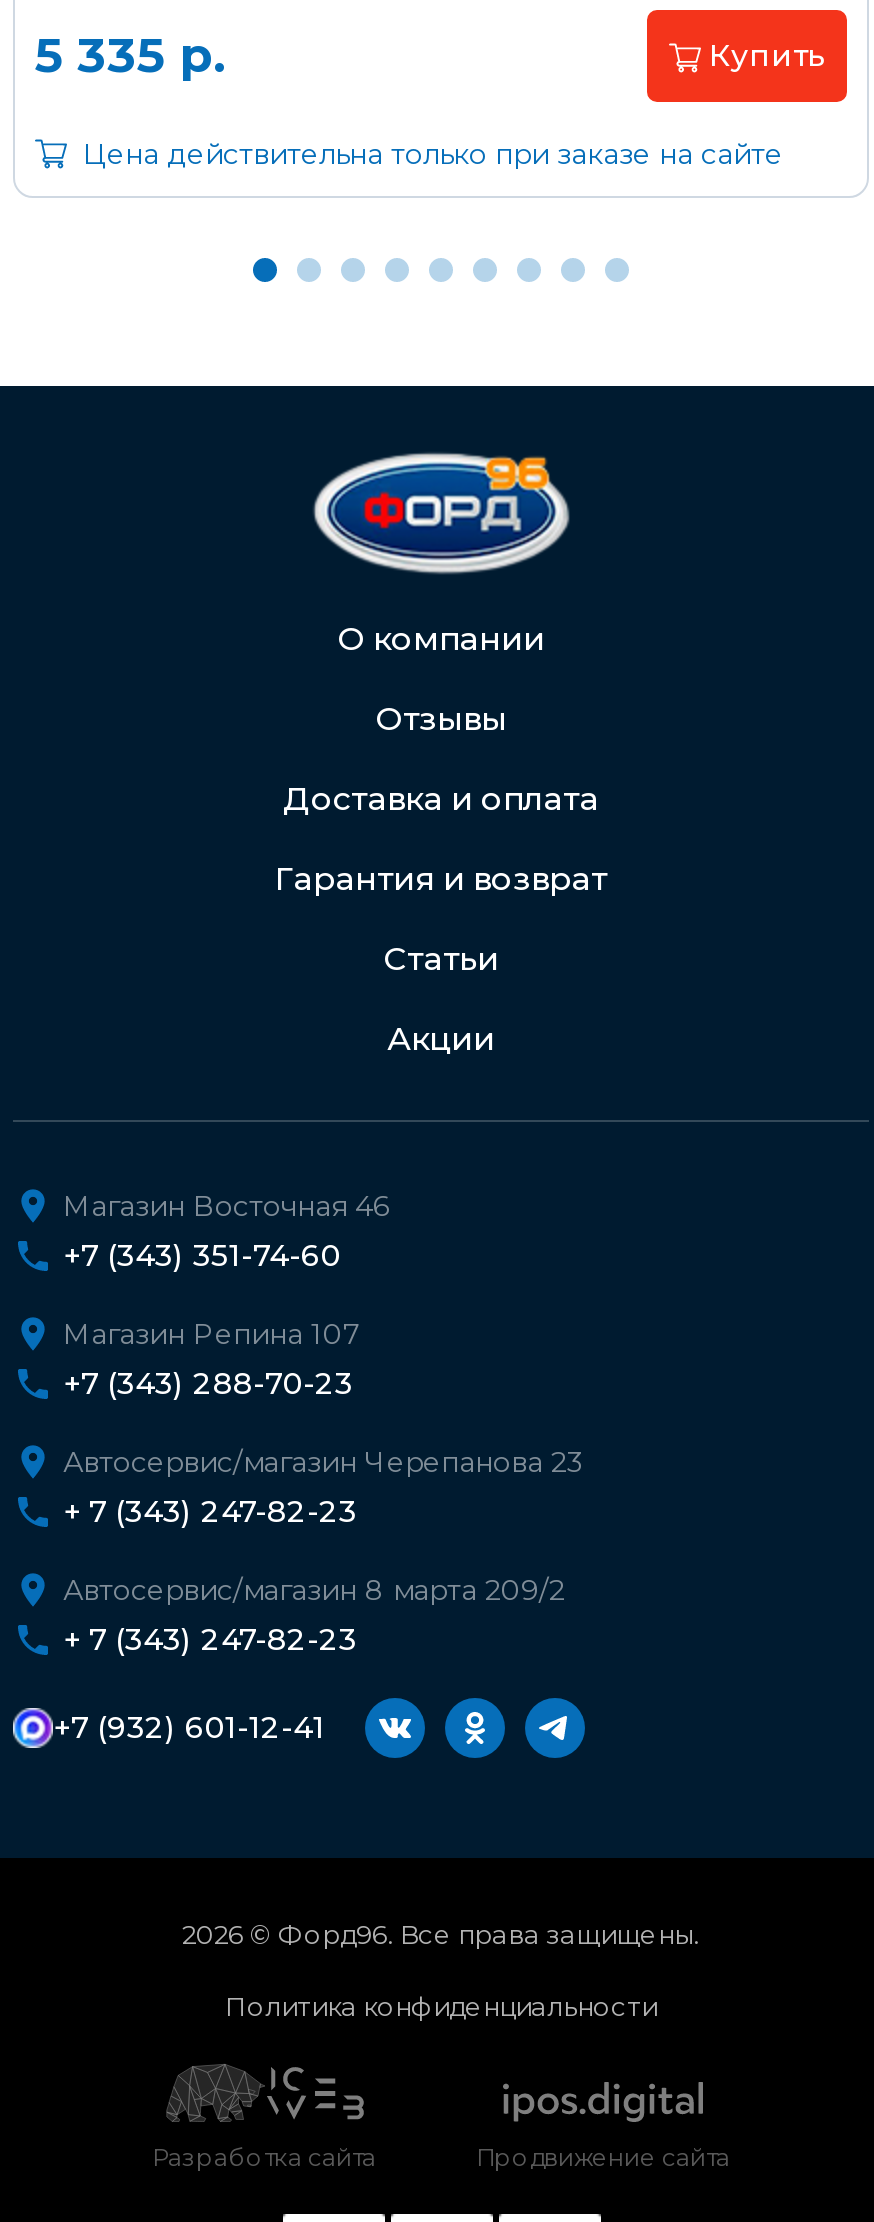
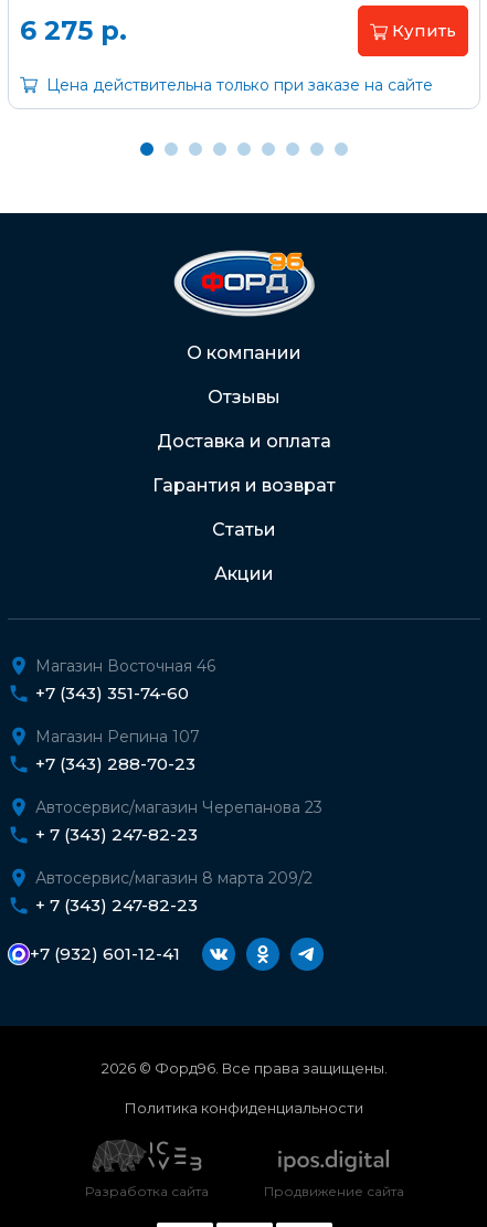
- 5 335 р.
+ 6 275 р.
